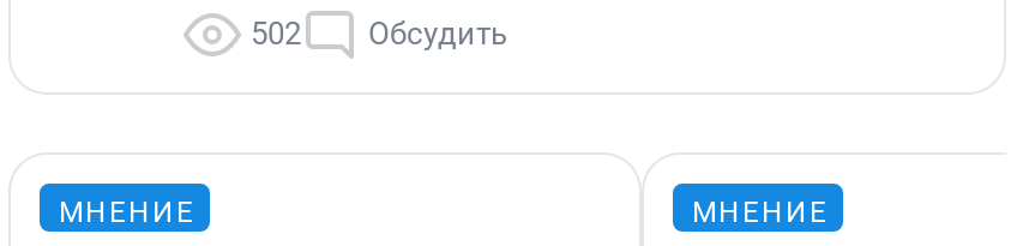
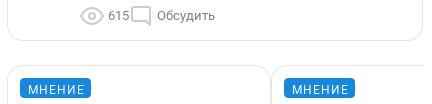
- 502 Обсудить
+ 615 Обсудить
